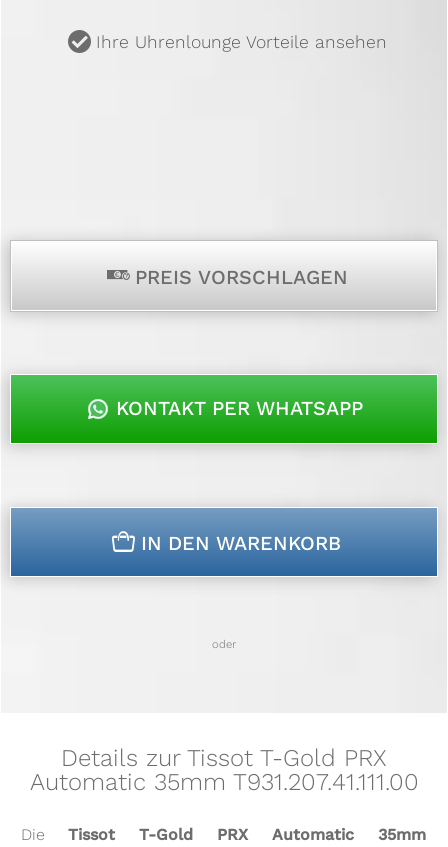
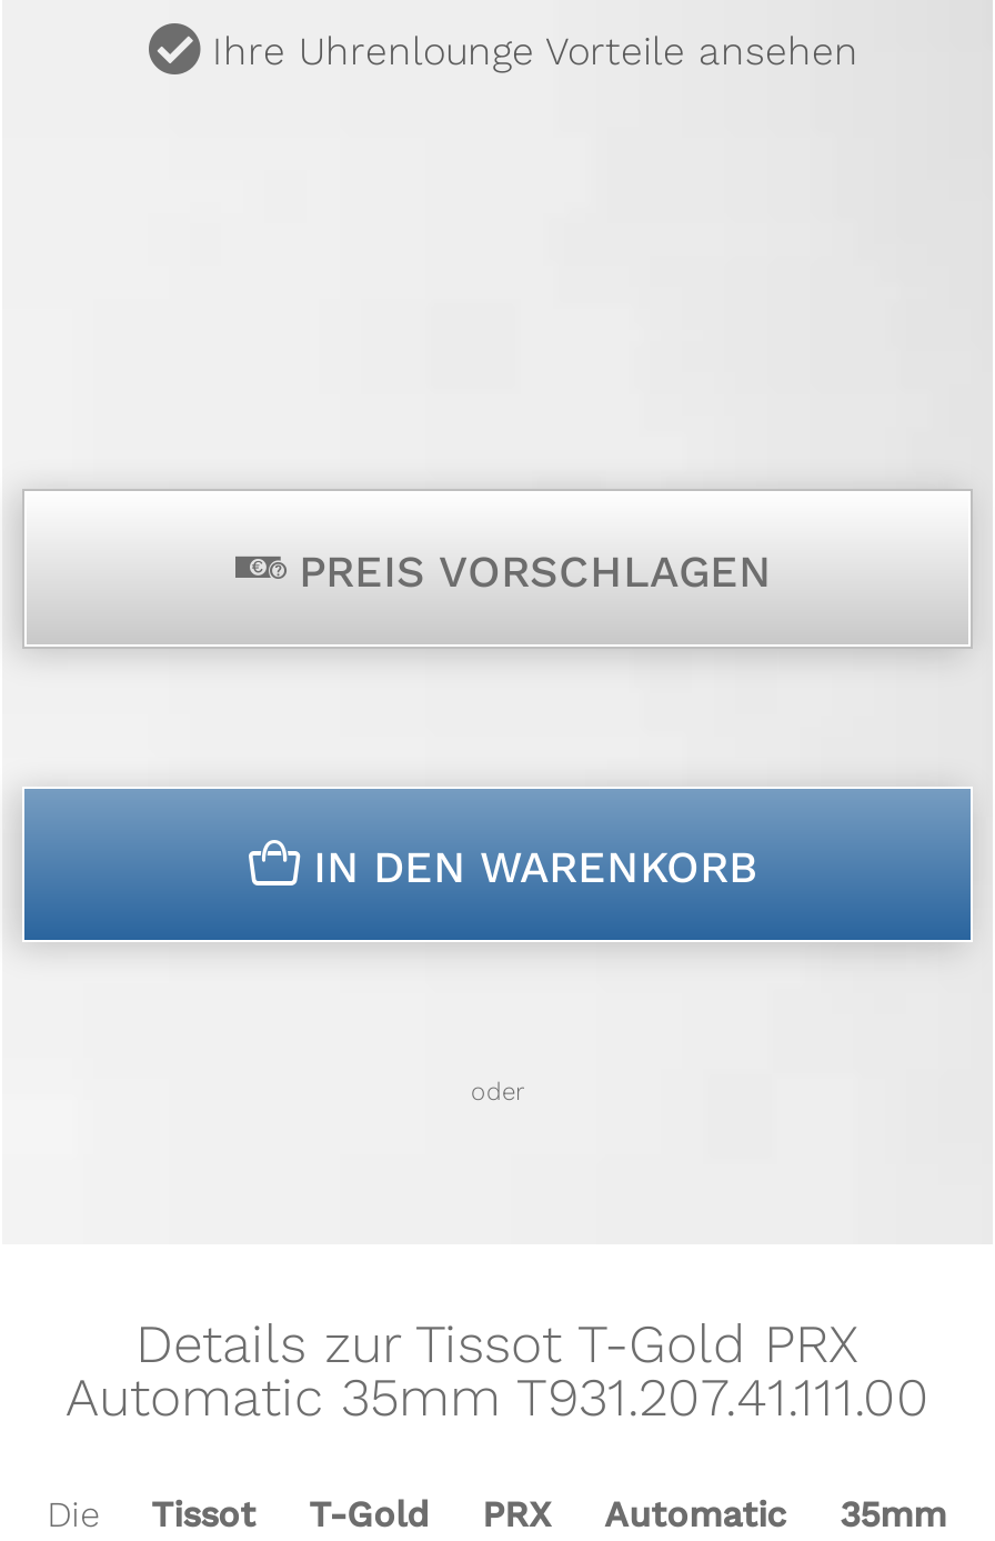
- KONTAKT PER WHATSAPP
